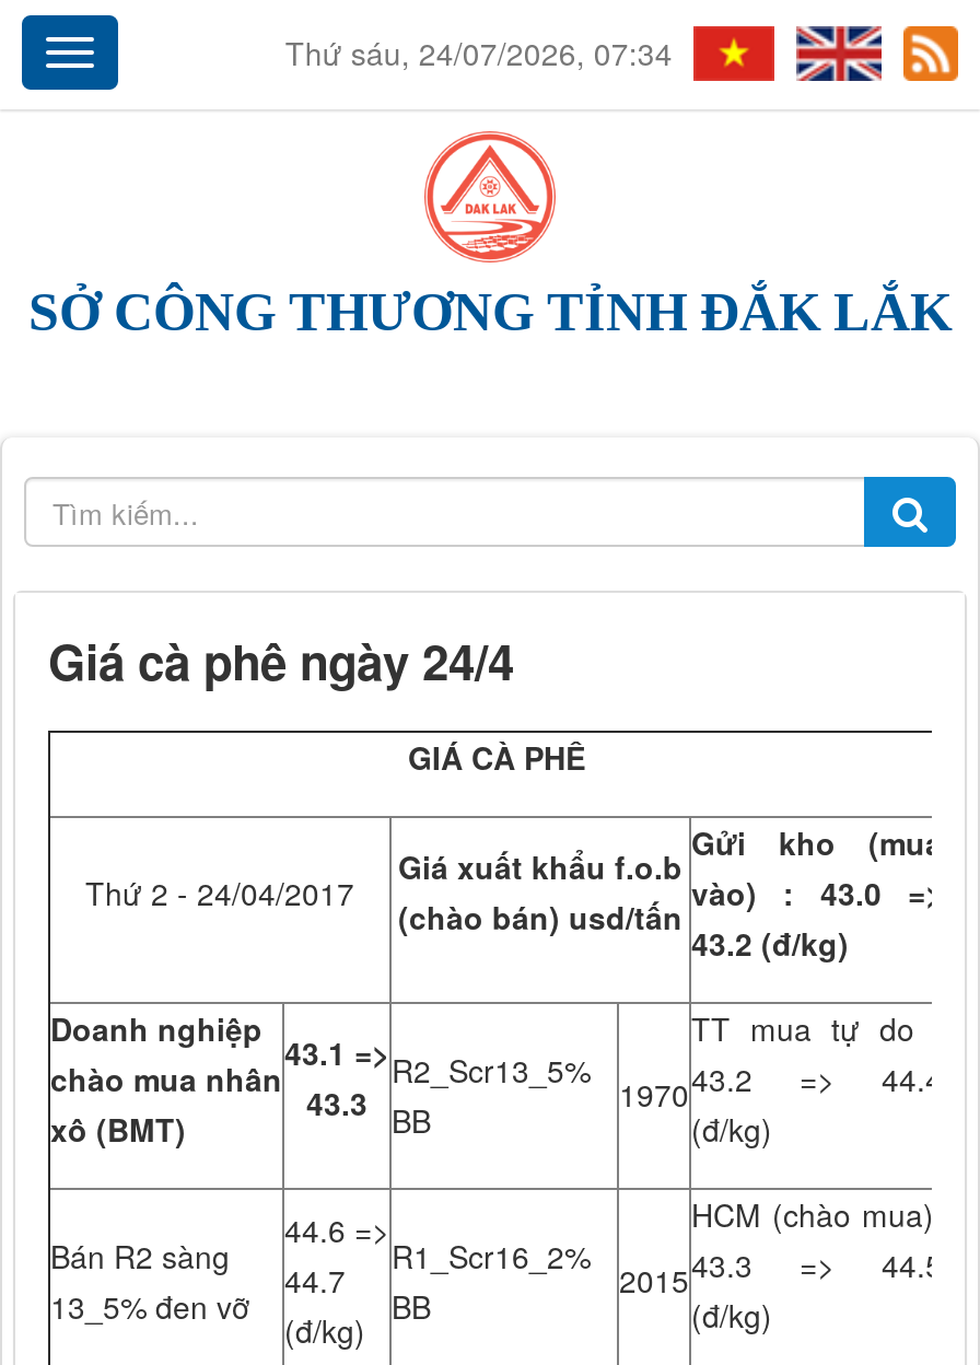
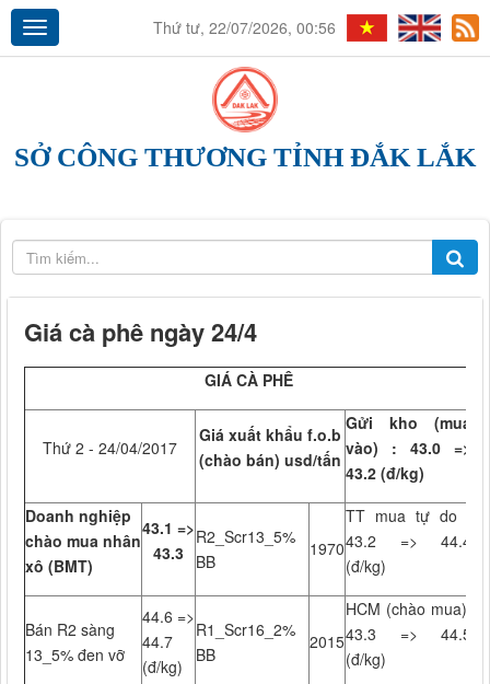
- Thứ sáu, 24/07/2026, 07:34
+ Thứ tư, 22/07/2026, 00:56
